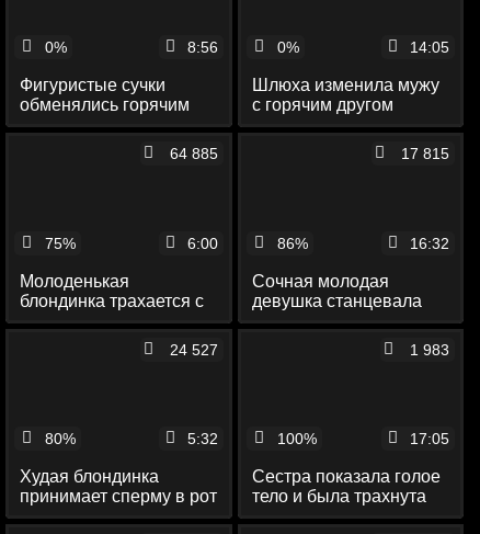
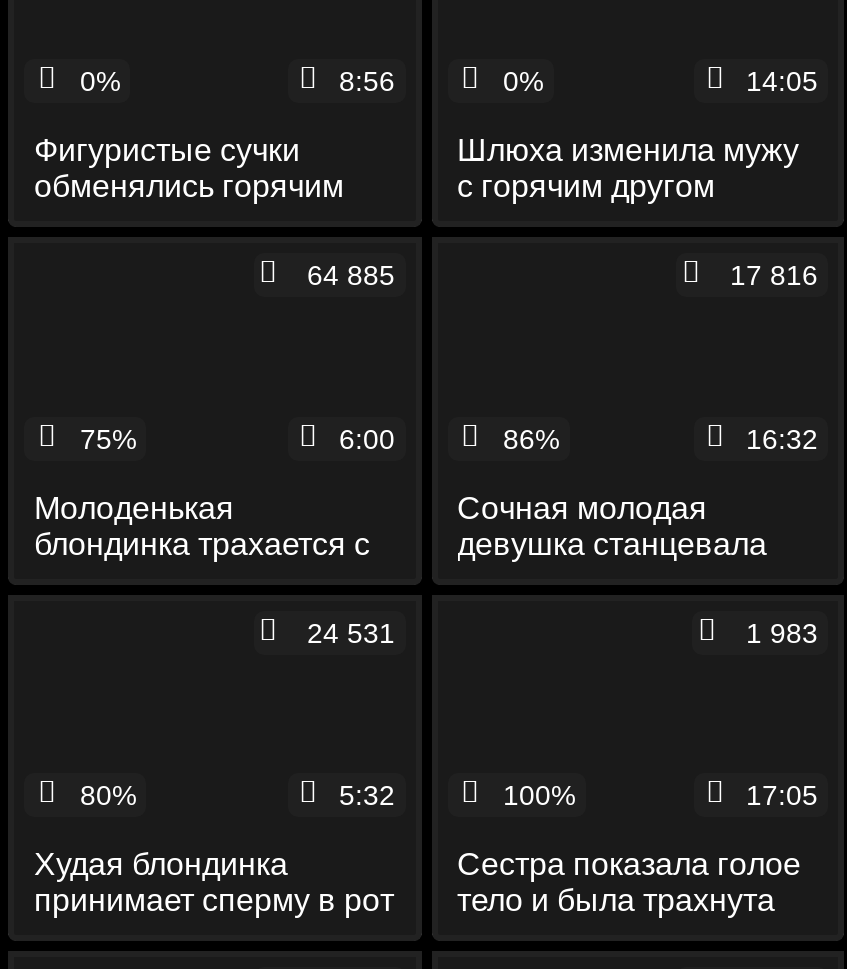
- 17 815
+ 17 816

- 24 527
+ 24 531
